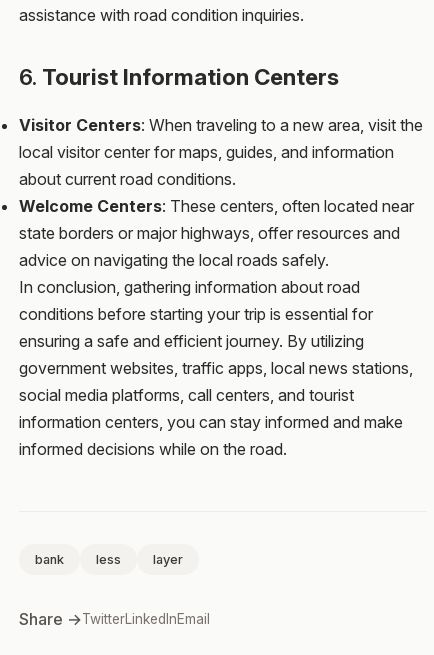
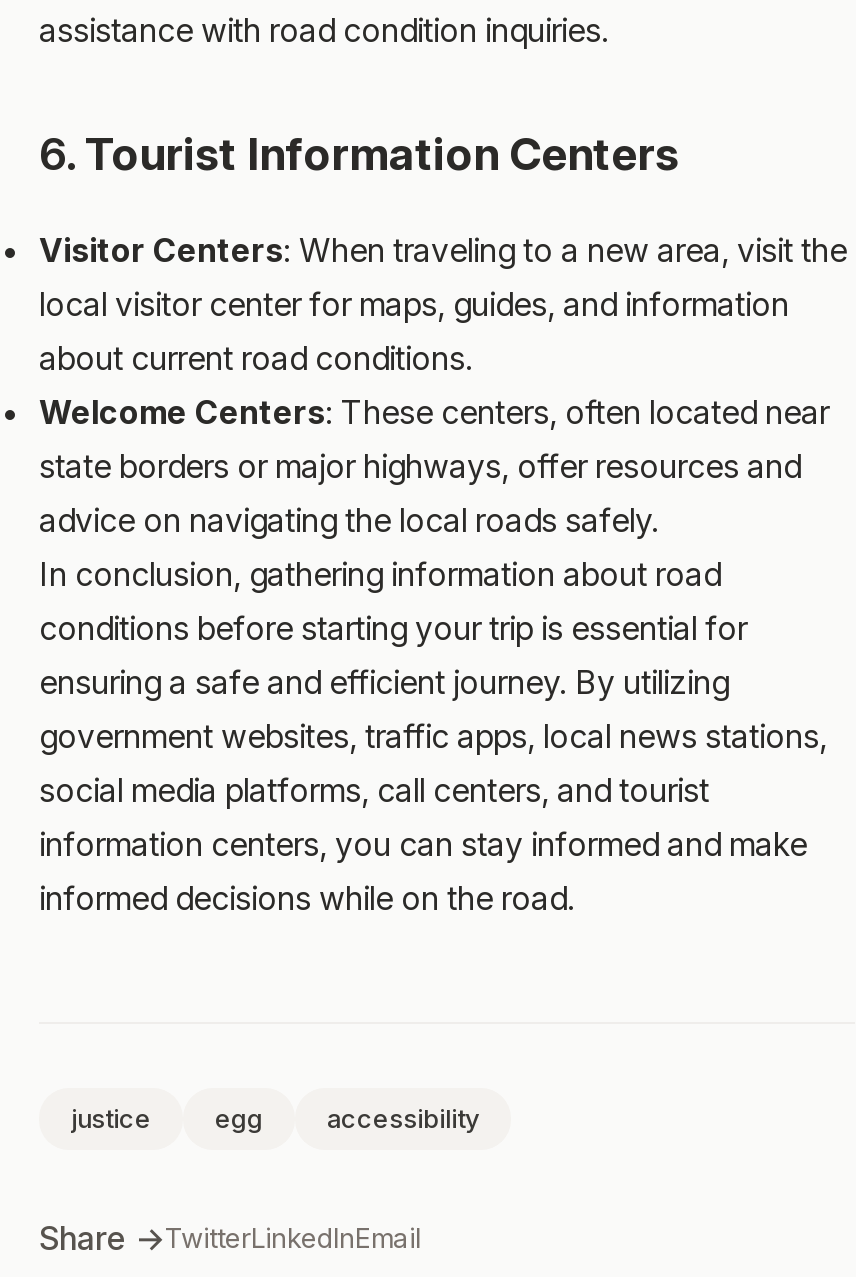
- bank
- less
- layer
+ justice
+ egg
+ accessibility
